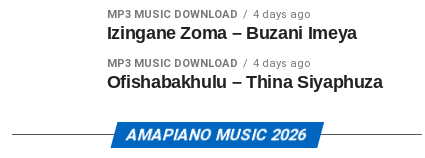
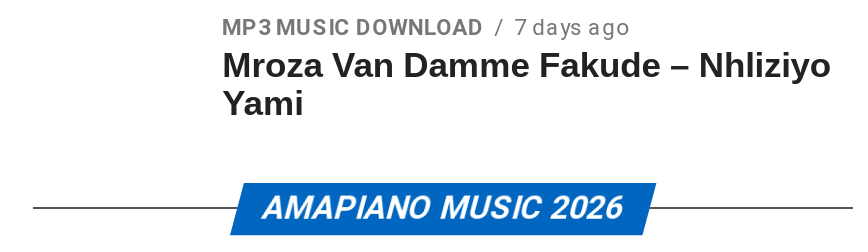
- 4 days ago
- Izingane Zoma – Buzani Imeya
- MP3 MUSIC DOWNLOAD
- 4 days ago
- Ofishabakhulu – Thina Siyaphuza
+ 7 days ago
+ Mroza Van Damme Fakude – Nhliziyo
+ Yami
